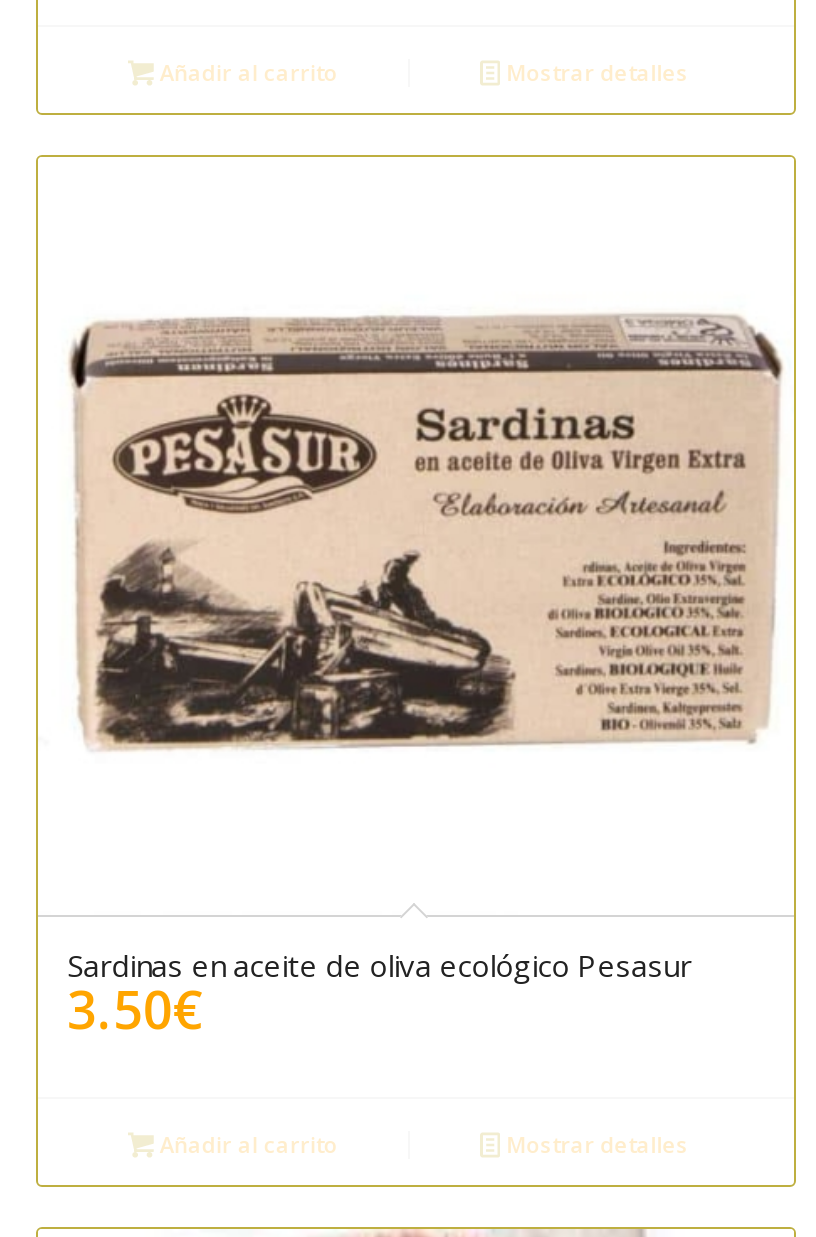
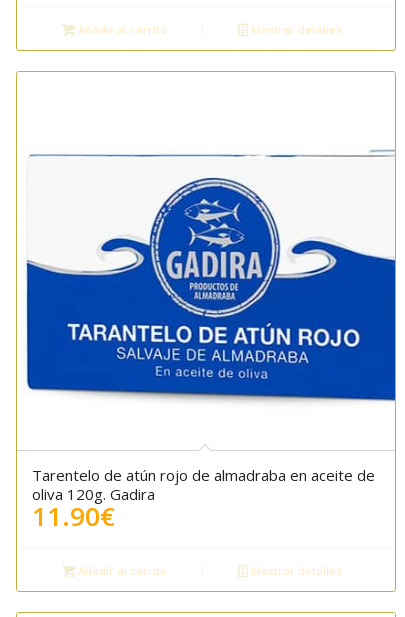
- [image]
+ [image]

- Sardinas en aceite de oliva ecológico Pesasur
- 3.50€
+ Tarentelo de atún rojo de almadraba en aceite de
+ oliva 120g. Gadira
+ 11.90€
